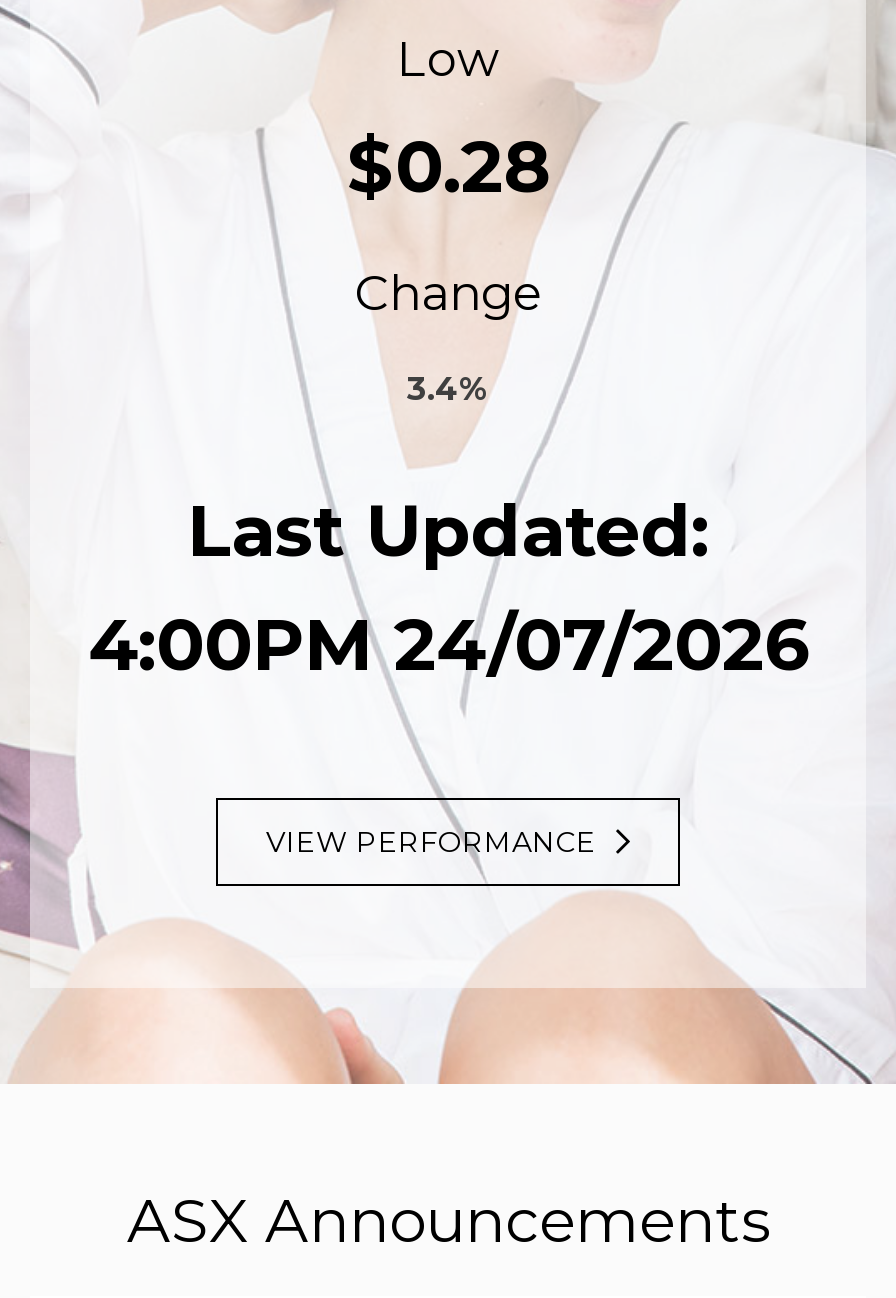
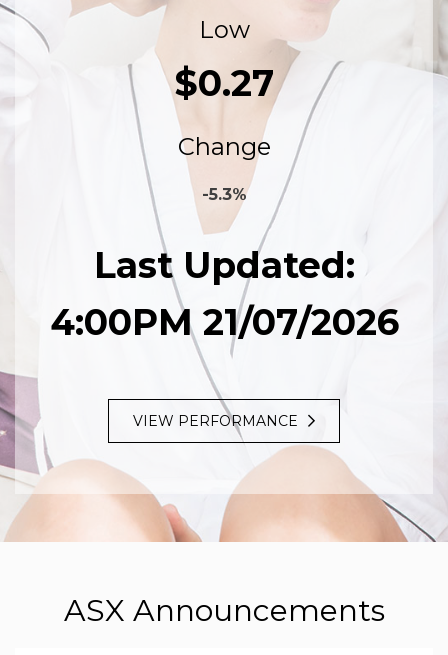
- $0.28
+ $0.27

- 3.4%
+ -5.3%

- 4:00PM 24/07/2026
+ 4:00PM 21/07/2026
